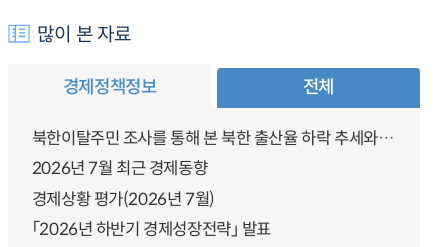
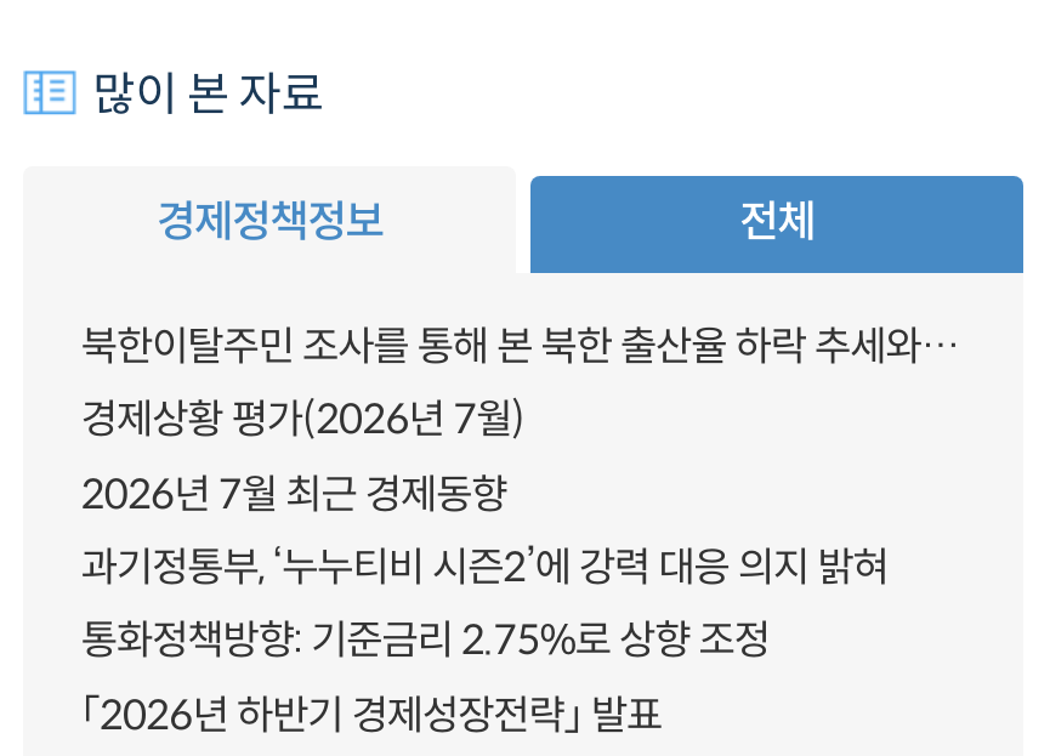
+ 과기정통부, ‘누누티비 시즌2’에 강력 대응 의지 밝혀
+ 통화정책방향: 기준금리 2.75%로 상향 조정

moved up: 경제상황 평가(2026년 7월)
